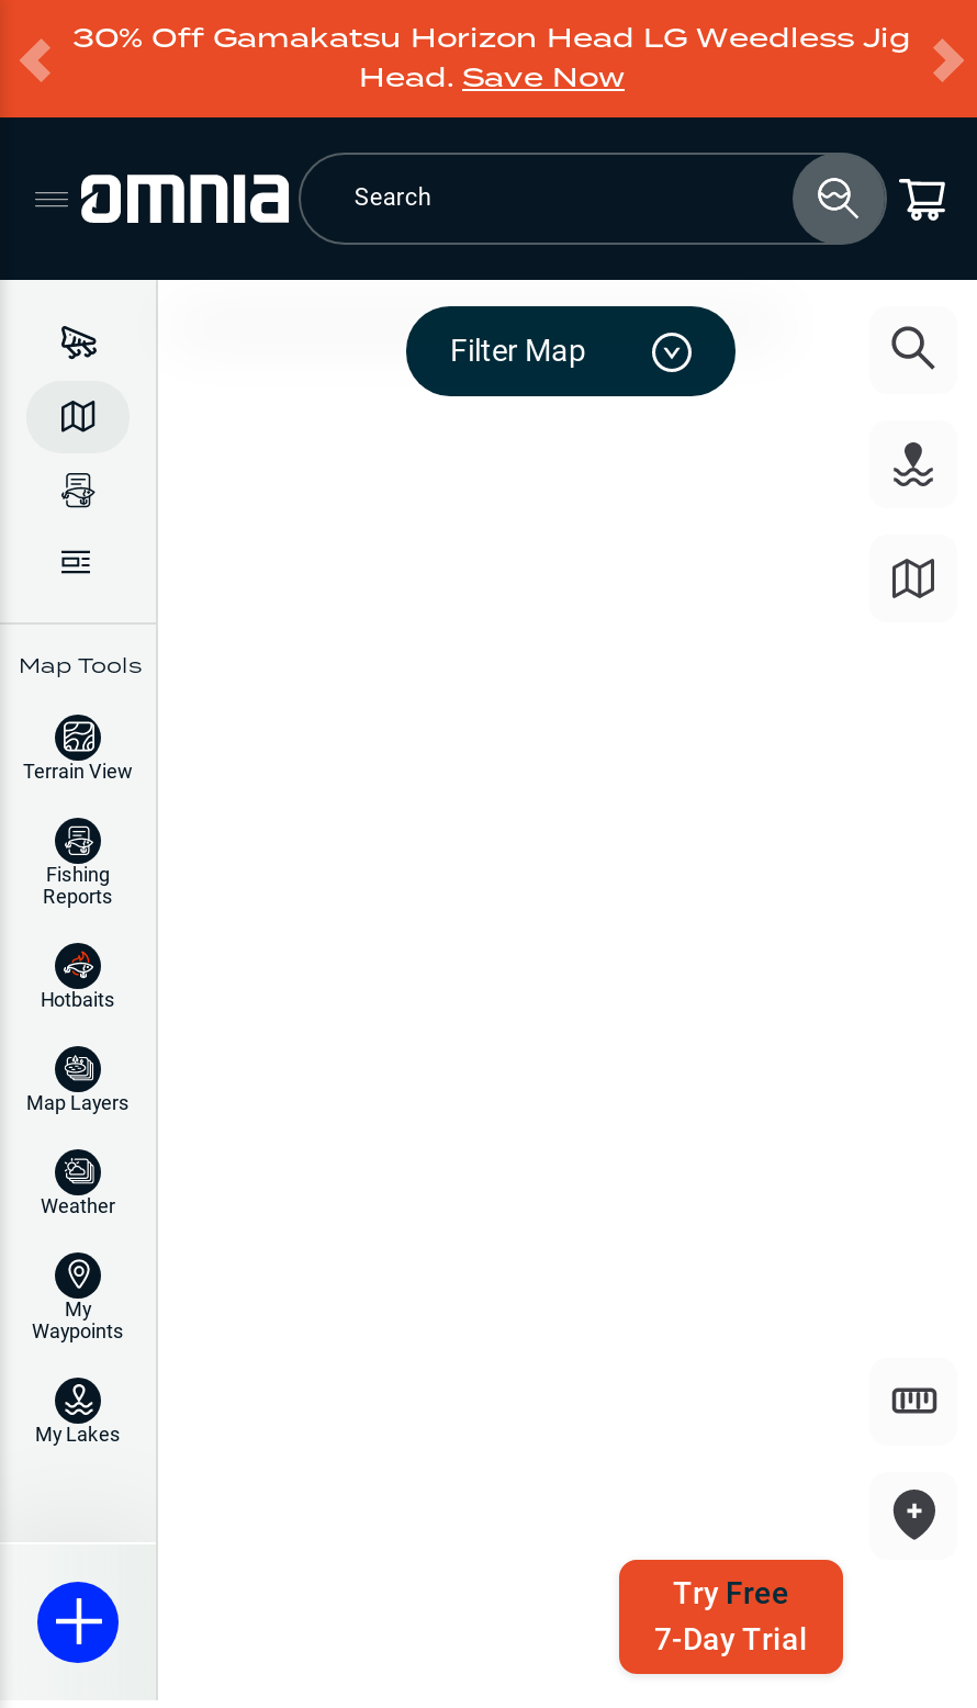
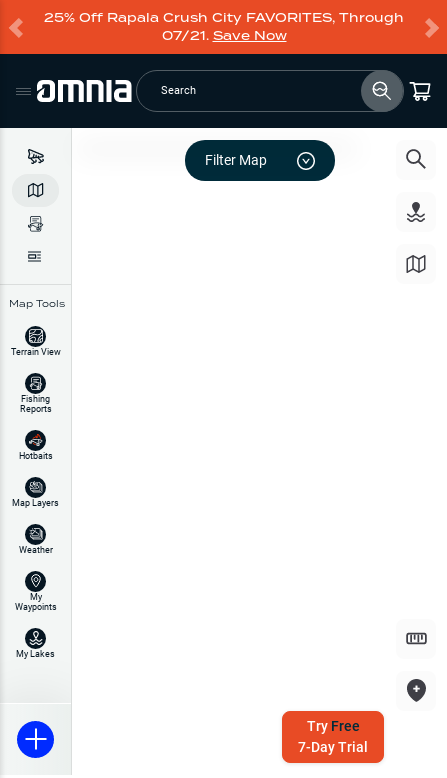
- 30% Off Gamakatsu Horizon Head LG Weedless Jig
- Head. Save Now
+ 25% Off Rapala Crush City FAVORITES, Through
+ 07/21. Save Now
